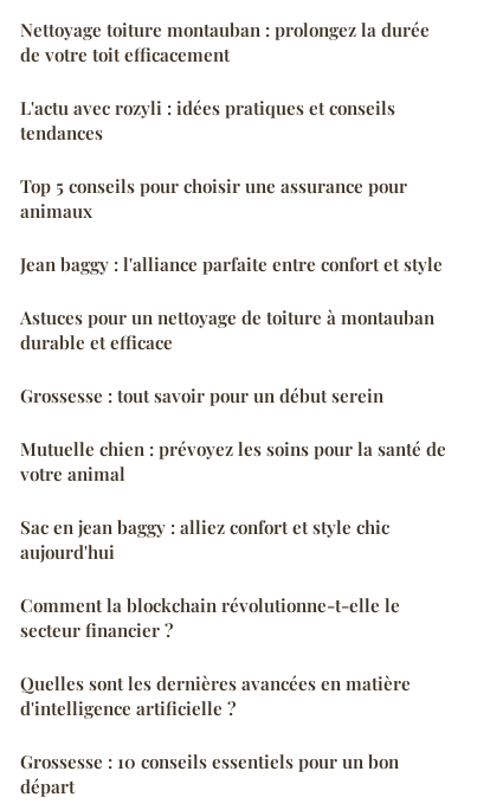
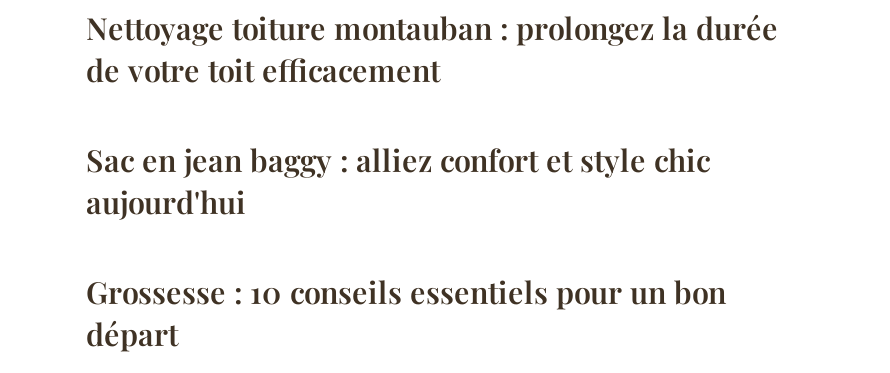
- L'actu avec rozyli : idées pratiques et conseils
- tendances
- Top 5 conseils pour choisir une assurance pour
- animaux
- Jean baggy : l'alliance parfaite entre confort et style
- Astuces pour un nettoyage de toiture à montauban
- durable et efficace
- Grossesse : tout savoir pour un début serein
- Mutuelle chien : prévoyez les soins pour la santé de
- votre animal

- Comment la blockchain révolutionne-t-elle le
- secteur financier ?
- Quelles sont les dernières avancées en matière
- d'intelligence artificielle ?
